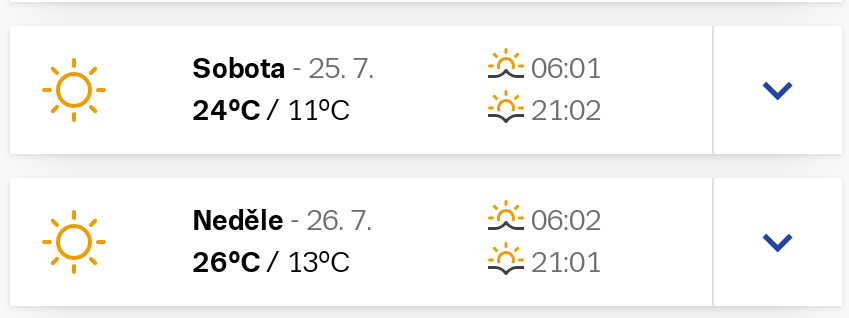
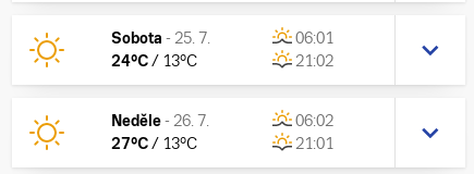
- 24°C / 11°C
+ 24°C / 13°C

- 26°C / 13°C
+ 27°C / 13°C
